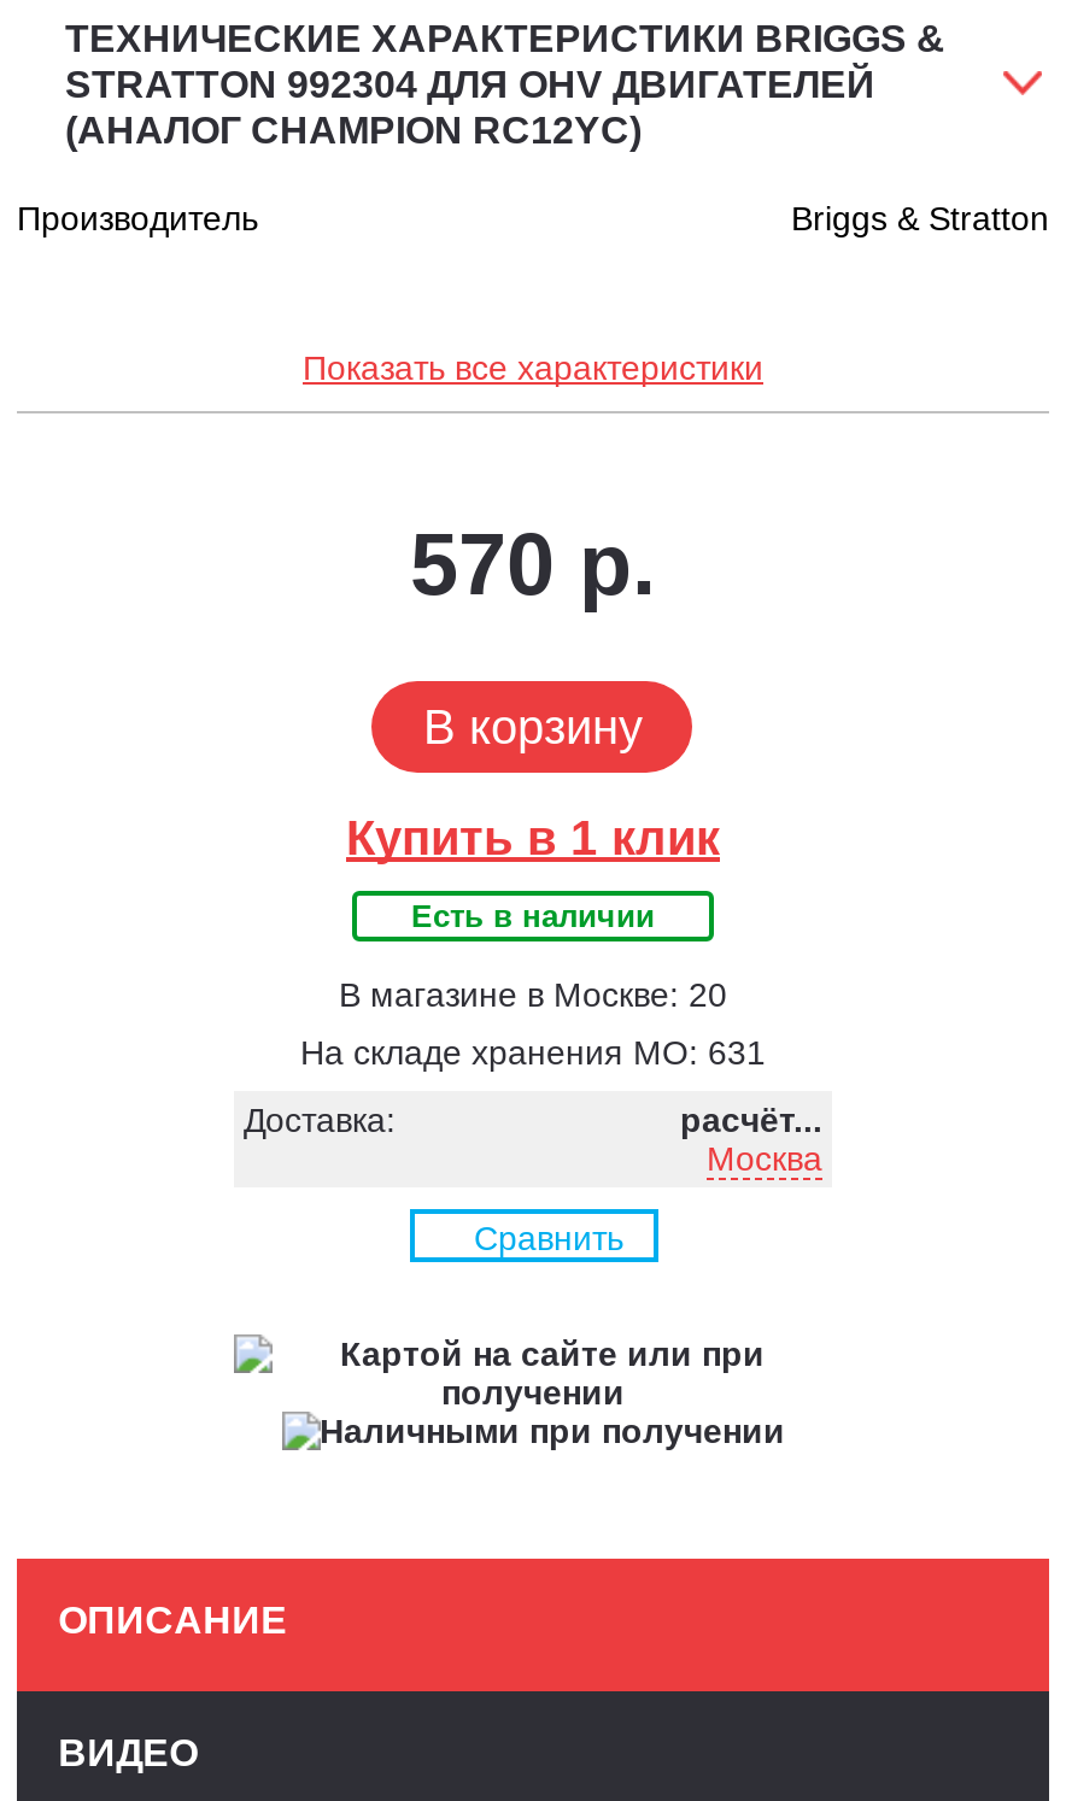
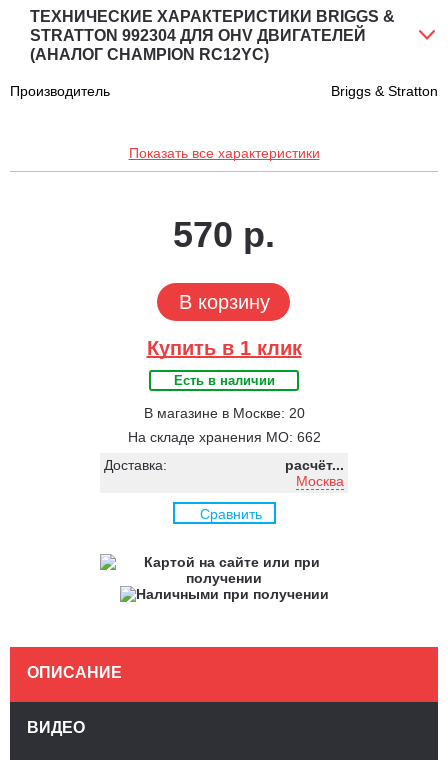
- На складе хранения МО: 631
+ На складе хранения МО: 662
